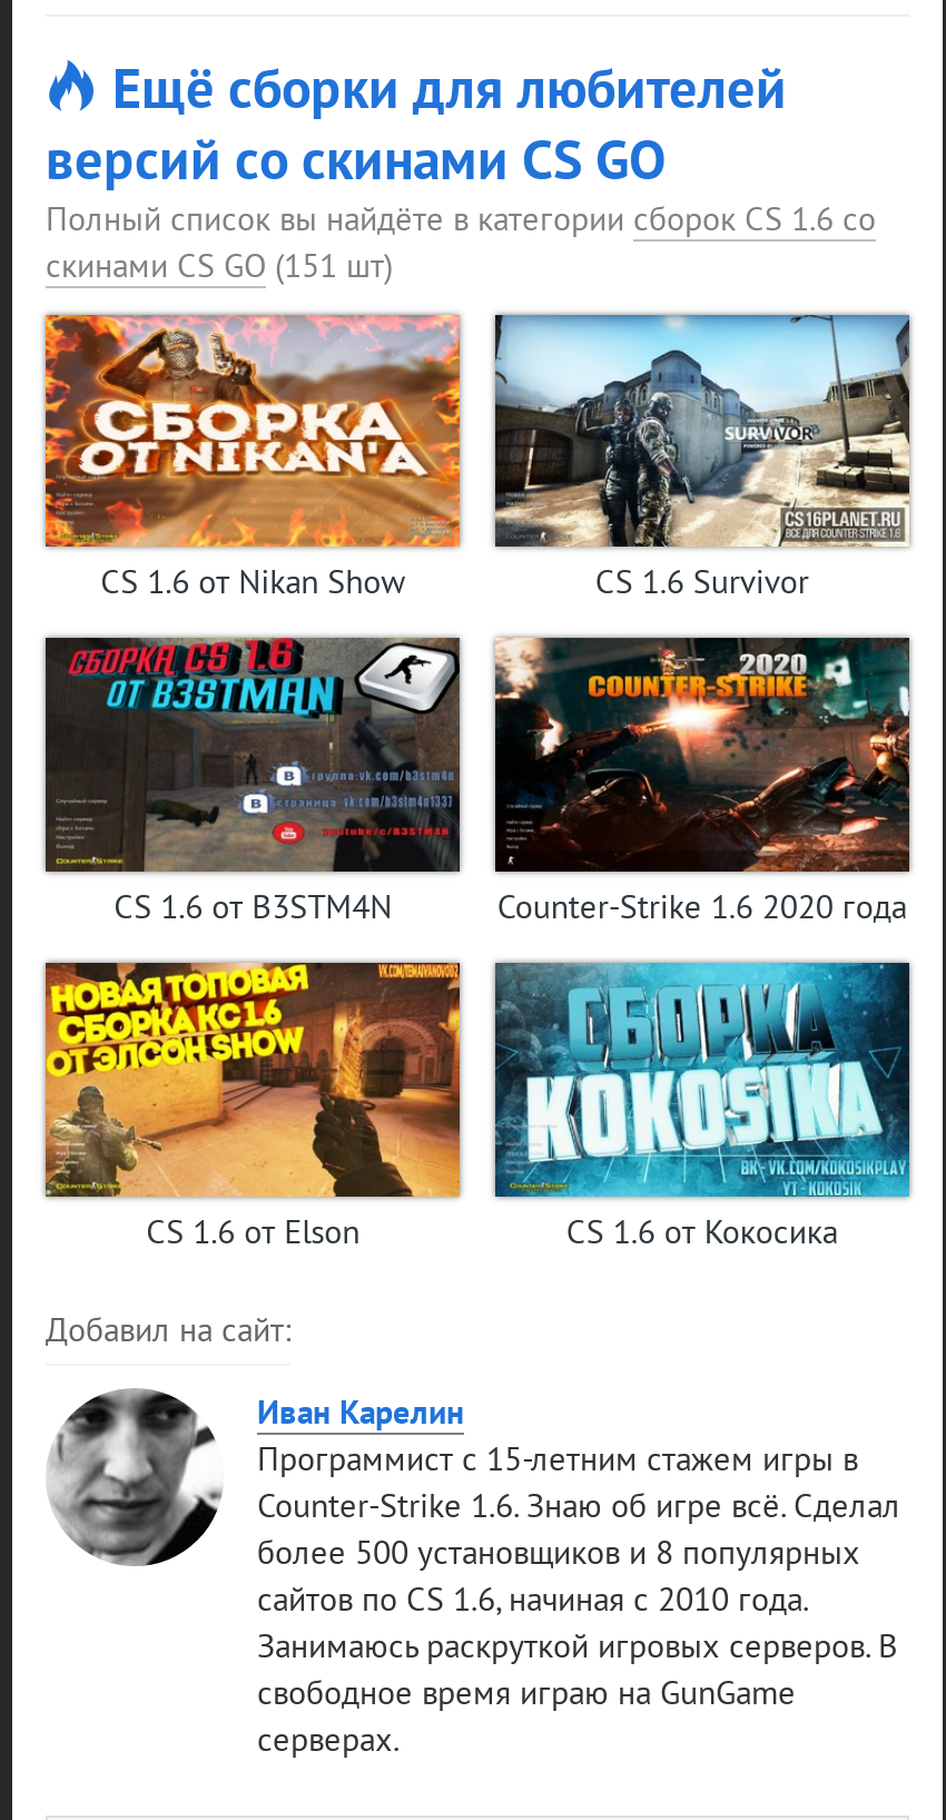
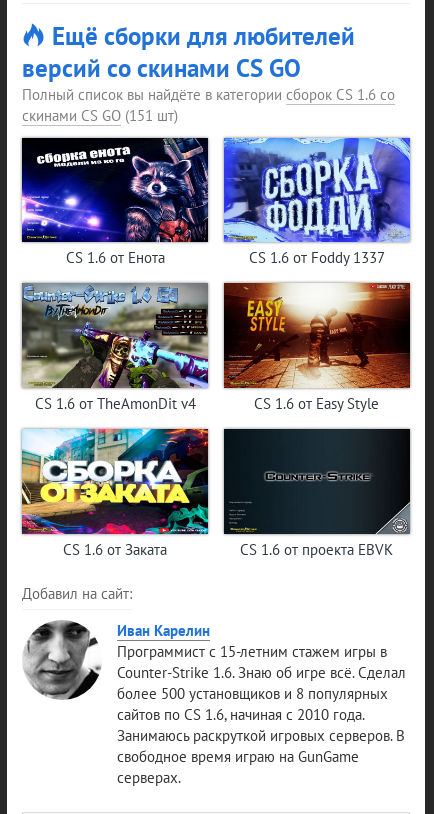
- [image]
- CS 1.6 от Nikan Show
- CS 1.6 Survivor
+ [image]
+ CS 1.6 от Енота
+ CS 1.6 от Foddy 1337

- [image]
+ [image]

- [image]
- CS 1.6 от B3STM4N
- Counter-Strike 1.6 2020 года
+ [image]
+ CS 1.6 от TheAmonDit v4
+ CS 1.6 от Easy Style

- [image]
+ [image]

- [image]
- CS 1.6 от Elson
- CS 1.6 от Кокосика
+ [image]
+ CS 1.6 от Заката
+ CS 1.6 от проекта EBVK

- [image]
+ [image]
